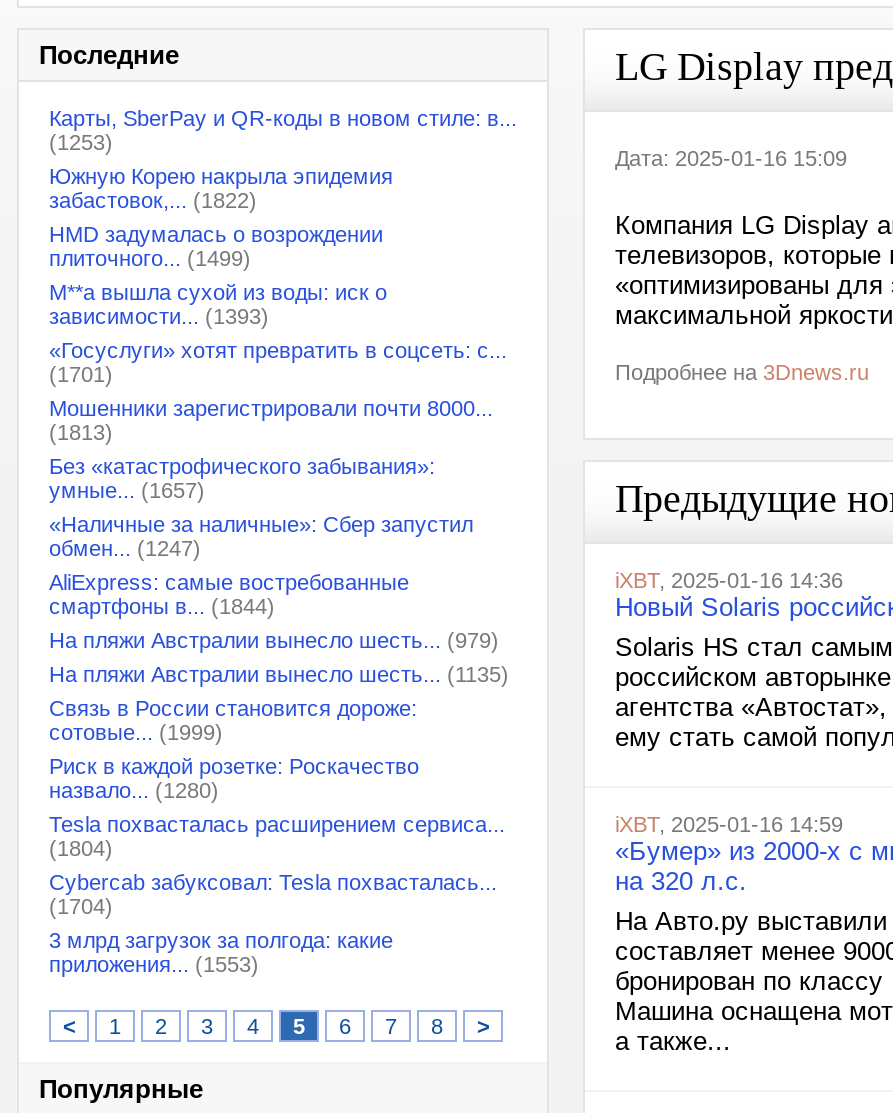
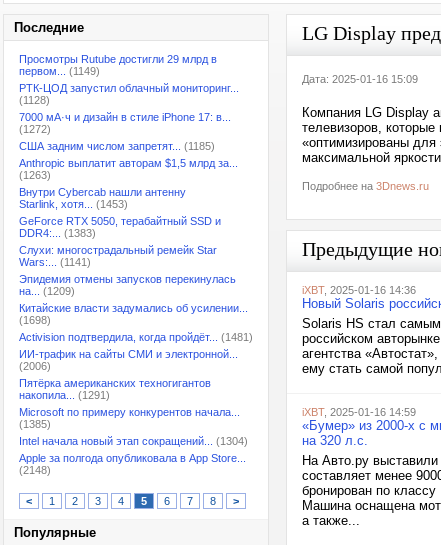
- Карты, SberPay и QR-коды в новом стиле: в...
- (1253)
- Южную Корею накрыла эпидемия
- забастовок,... (1822)
- HMD задумалась о возрождении
- плиточного... (1499)
- M**a вышла сухой из воды: иск о
- зависимости... (1393)
- «Госуслуги» хотят превратить в соцсеть: с...
- (1701)
- Мошенники зарегистрировали почти 8000...
- (1813)
- Без «катастрофического забывания»:
- умные... (1657)
- «Наличные за наличные»: Сбер запустил
- обмен... (1247)
- AliExpress: самые востребованные
- смартфоны в... (1844)
- На пляжи Австралии вынесло шесть... (979)
- На пляжи Австралии вынесло шесть... (1135)
- Связь в России становится дороже:
- сотовые... (1999)
- Риск в каждой розетке: Роскачество
- назвало... (1280)
- Tesla похвасталась расширением сервиса...
- (1804)
- Cybercab забуксовал: Tesla похвасталась...
- (1704)
- 3 млрд загрузок за полгода: какие
- приложения... (1553)
+ Просмотры Rutube достигли 29 млрд в
+ первом... (1149)
+ РТК-ЦОД запустил облачный мониторинг...
+ (1128)
+ 7000 мА·ч и дизайн в стиле iPhone 17: в...
+ (1272)
+ США задним числом запретят... (1185)
+ Anthropic выплатит авторам $1,5 млрд за...
+ (1263)
+ Внутри Cybercab нашли антенну
+ Starlink, хотя... (1453)
+ GeForce RTX 5050, терабайтный SSD и
+ DDR4:... (1383)
+ Слухи: многострадальный ремейк Star
+ Wars:... (1141)
+ Эпидемия отмены запусков перекинулась
+ на... (1209)
+ Китайские власти задумались об усилении...
+ (1698)
+ Activision подтвердила, когда пройдёт... (1481)
+ ИИ-трафик на сайты СМИ и электронной...
+ (2006)
+ Пятёрка американских техногигантов
+ накопила... (1291)
+ Microsoft по примеру конкурентов начала...
+ (1385)
+ Intel начала новый этап сокращений... (1304)
+ Apple за полгода опубликовала в App Store...
+ (2148)
